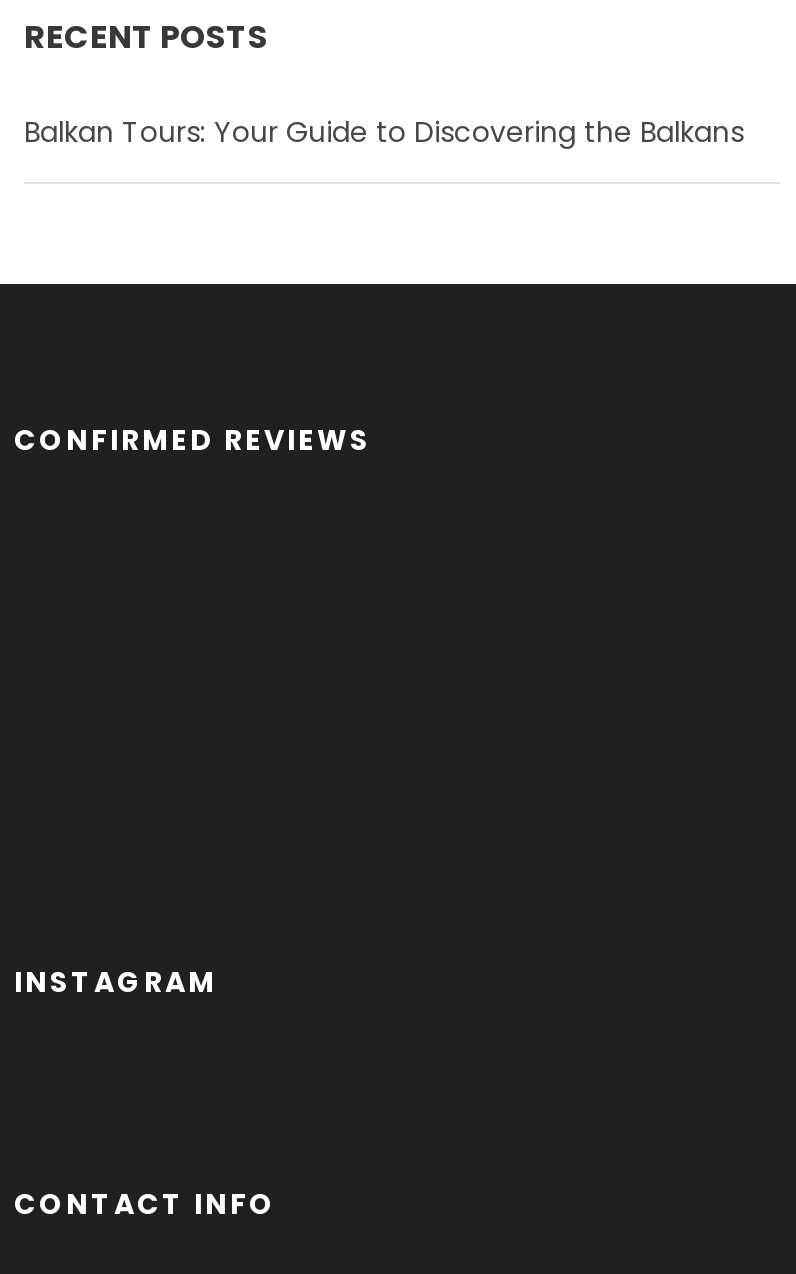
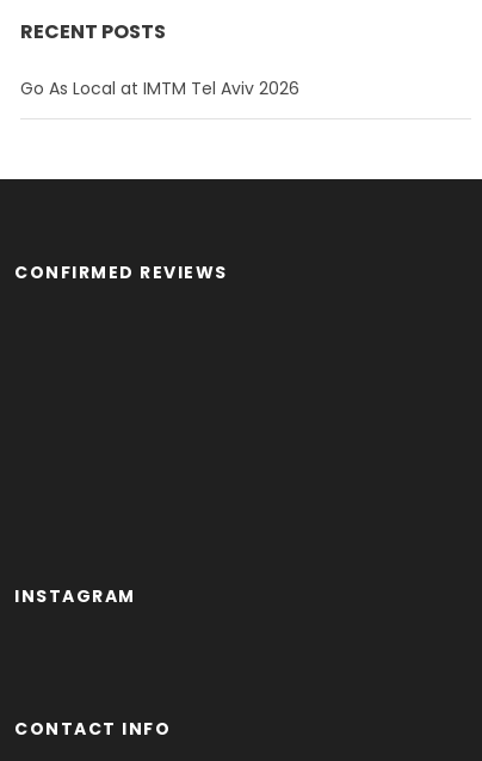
- Balkan Tours: Your Guide to Discovering the Balkans
+ Go As Local at IMTM Tel Aviv 2026
